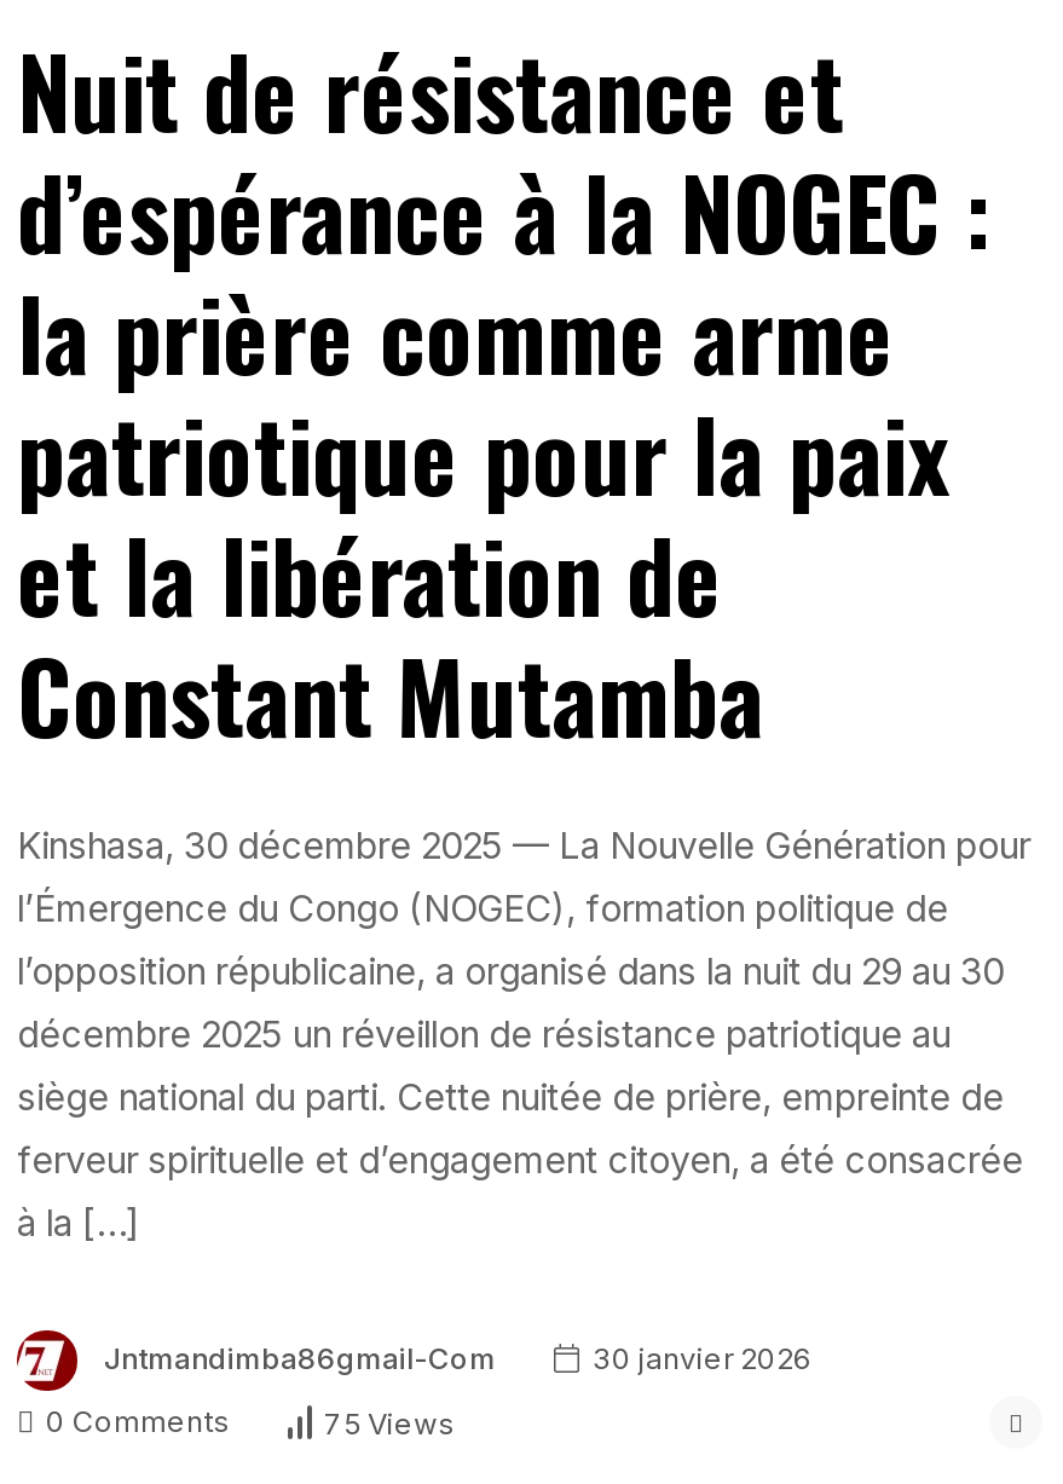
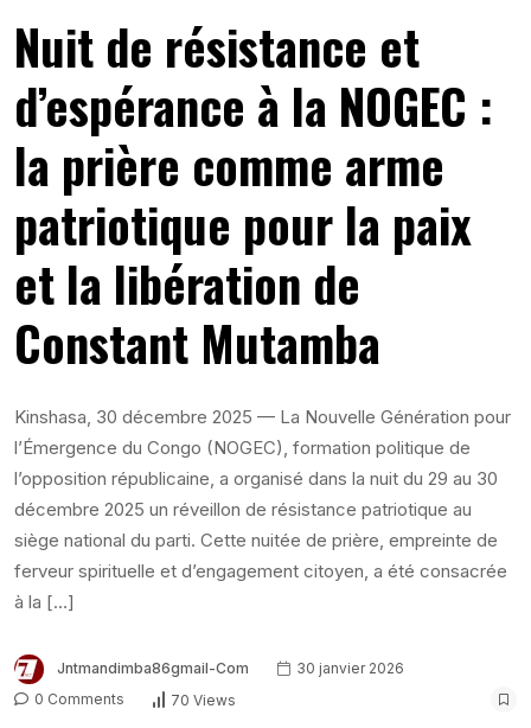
- 75 Views
+ 70 Views
